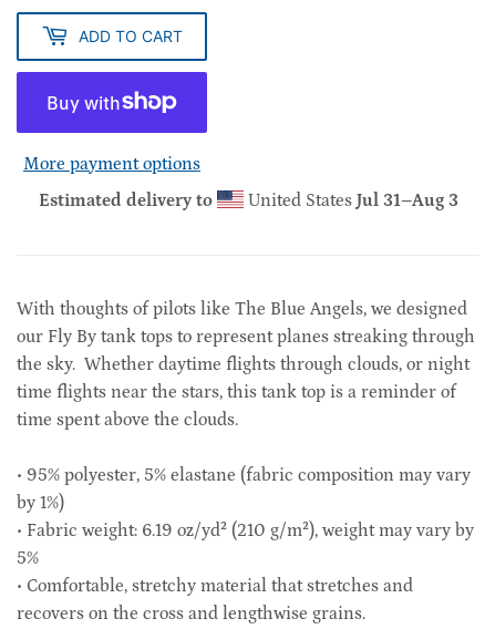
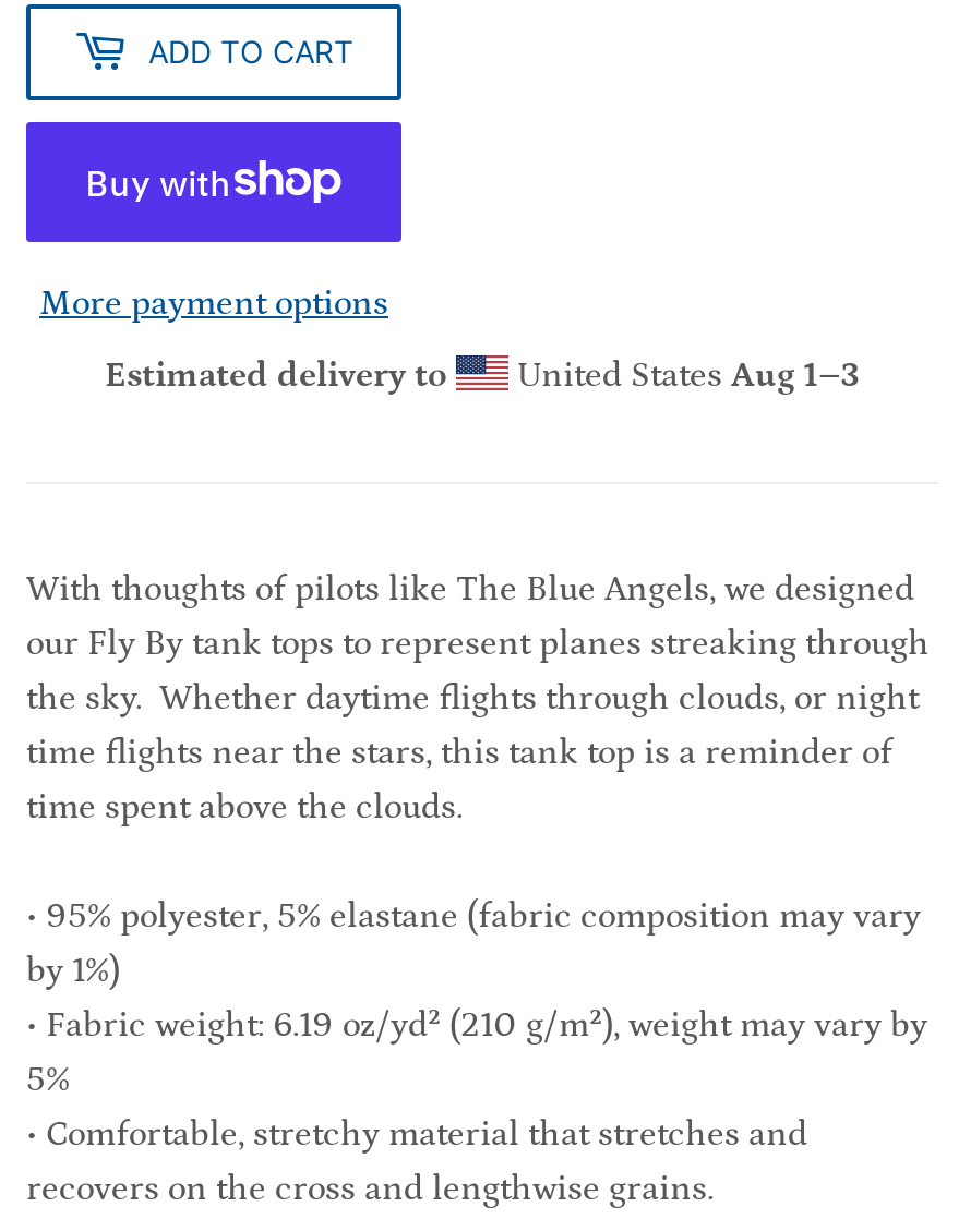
- United States Jul 31–Aug 3
+ United States Aug 1–3
